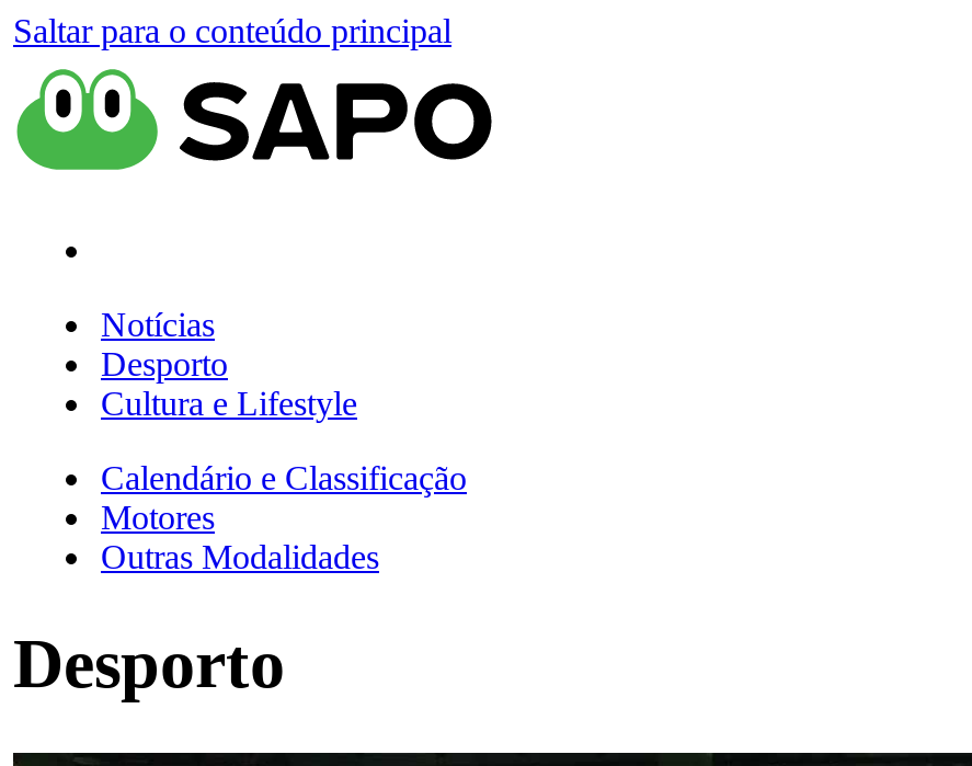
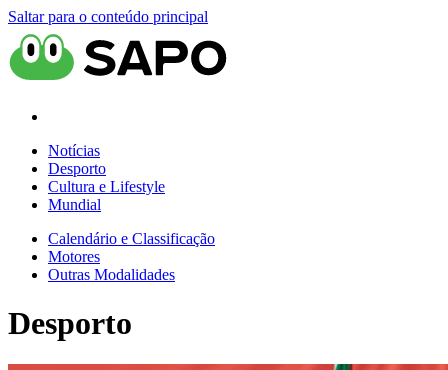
+ Mundial
